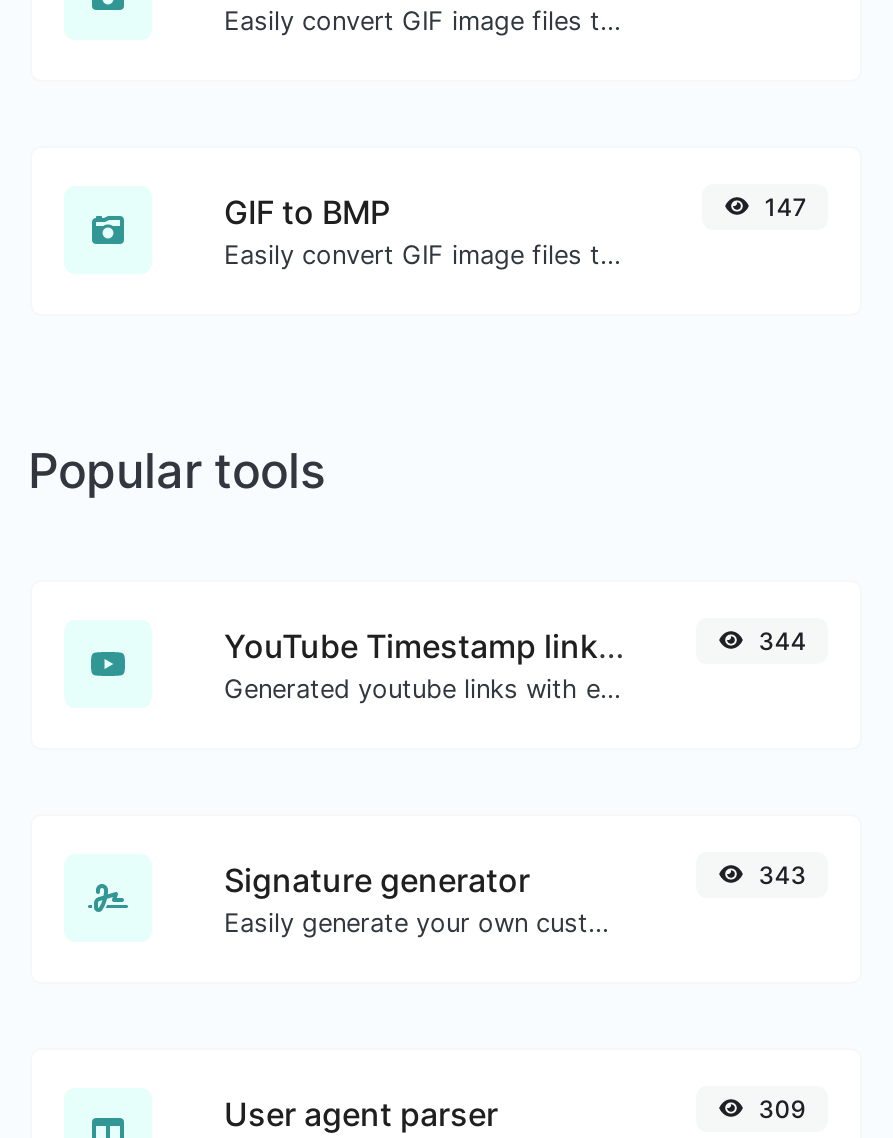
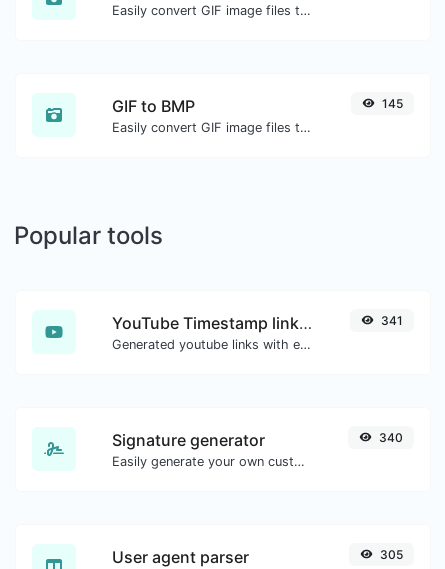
- 147
+ 145

- 344
+ 341

- 343
+ 340

- 309
+ 305
